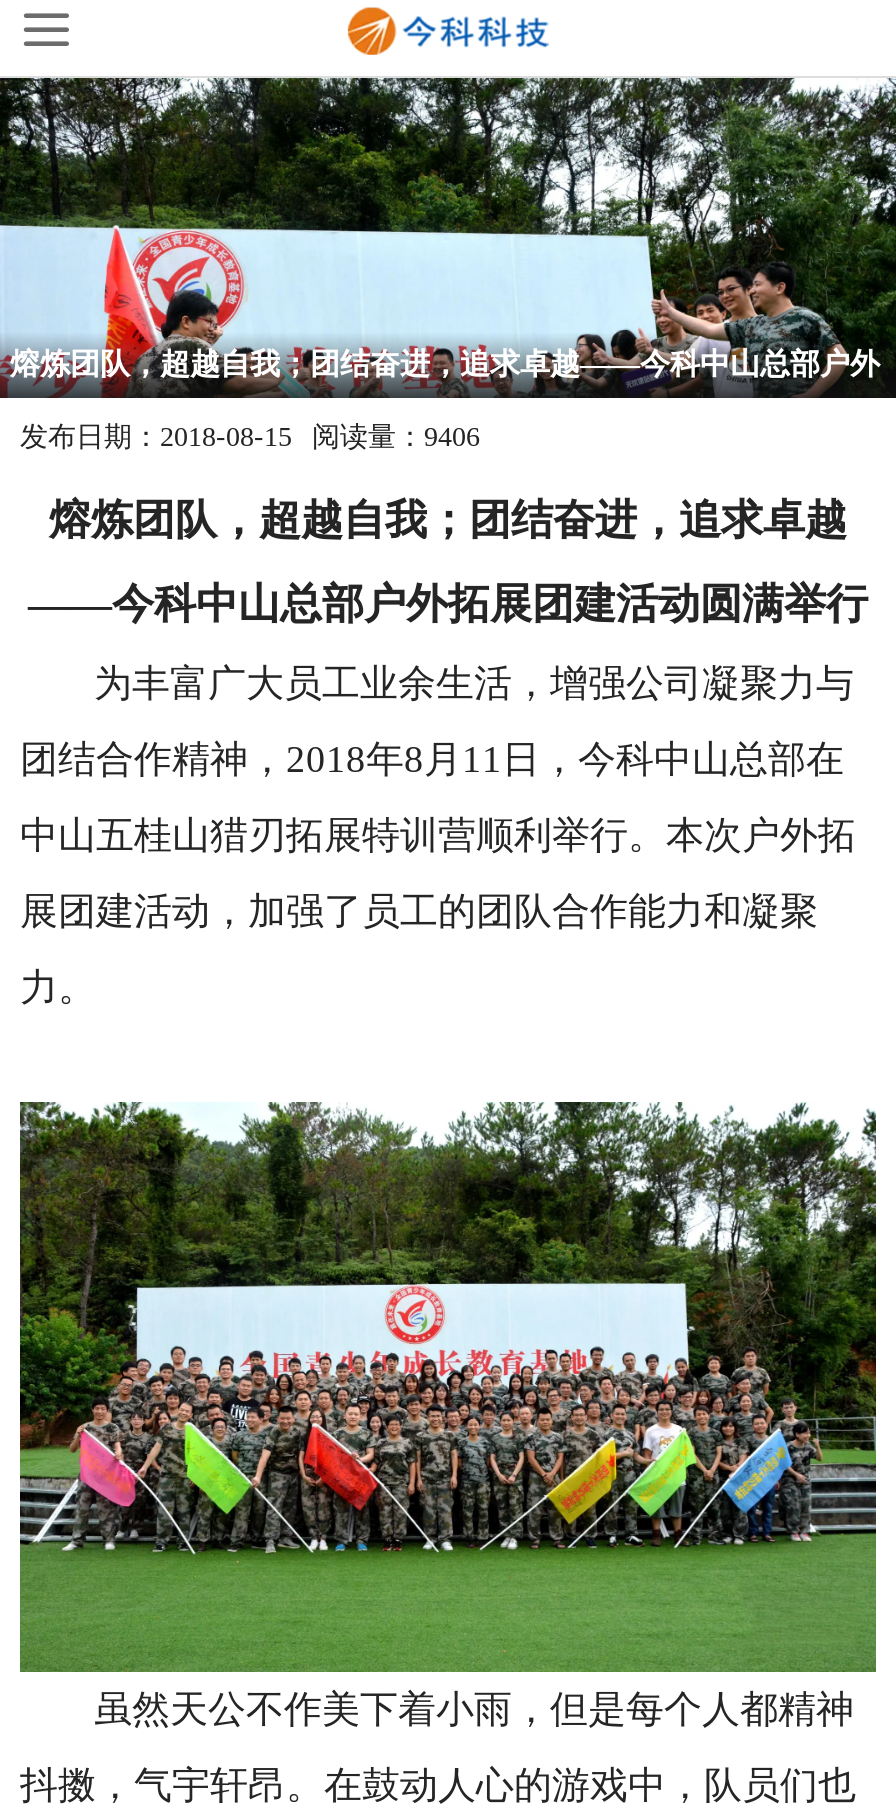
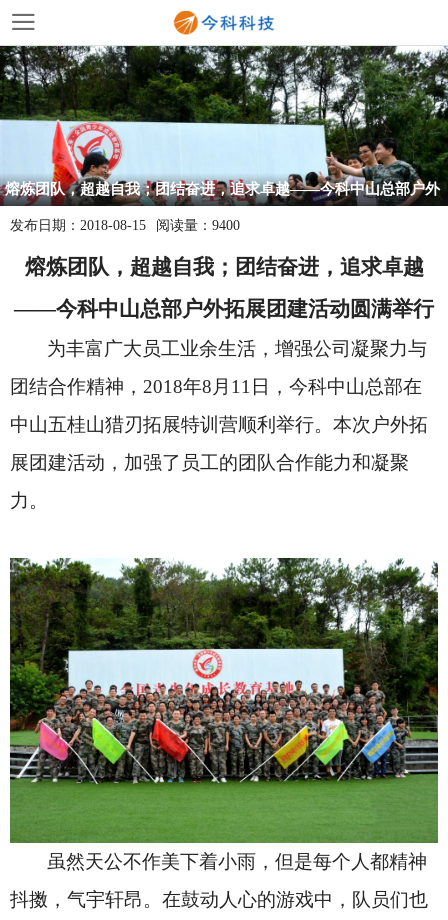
- 阅读量：9406
+ 阅读量：9400
